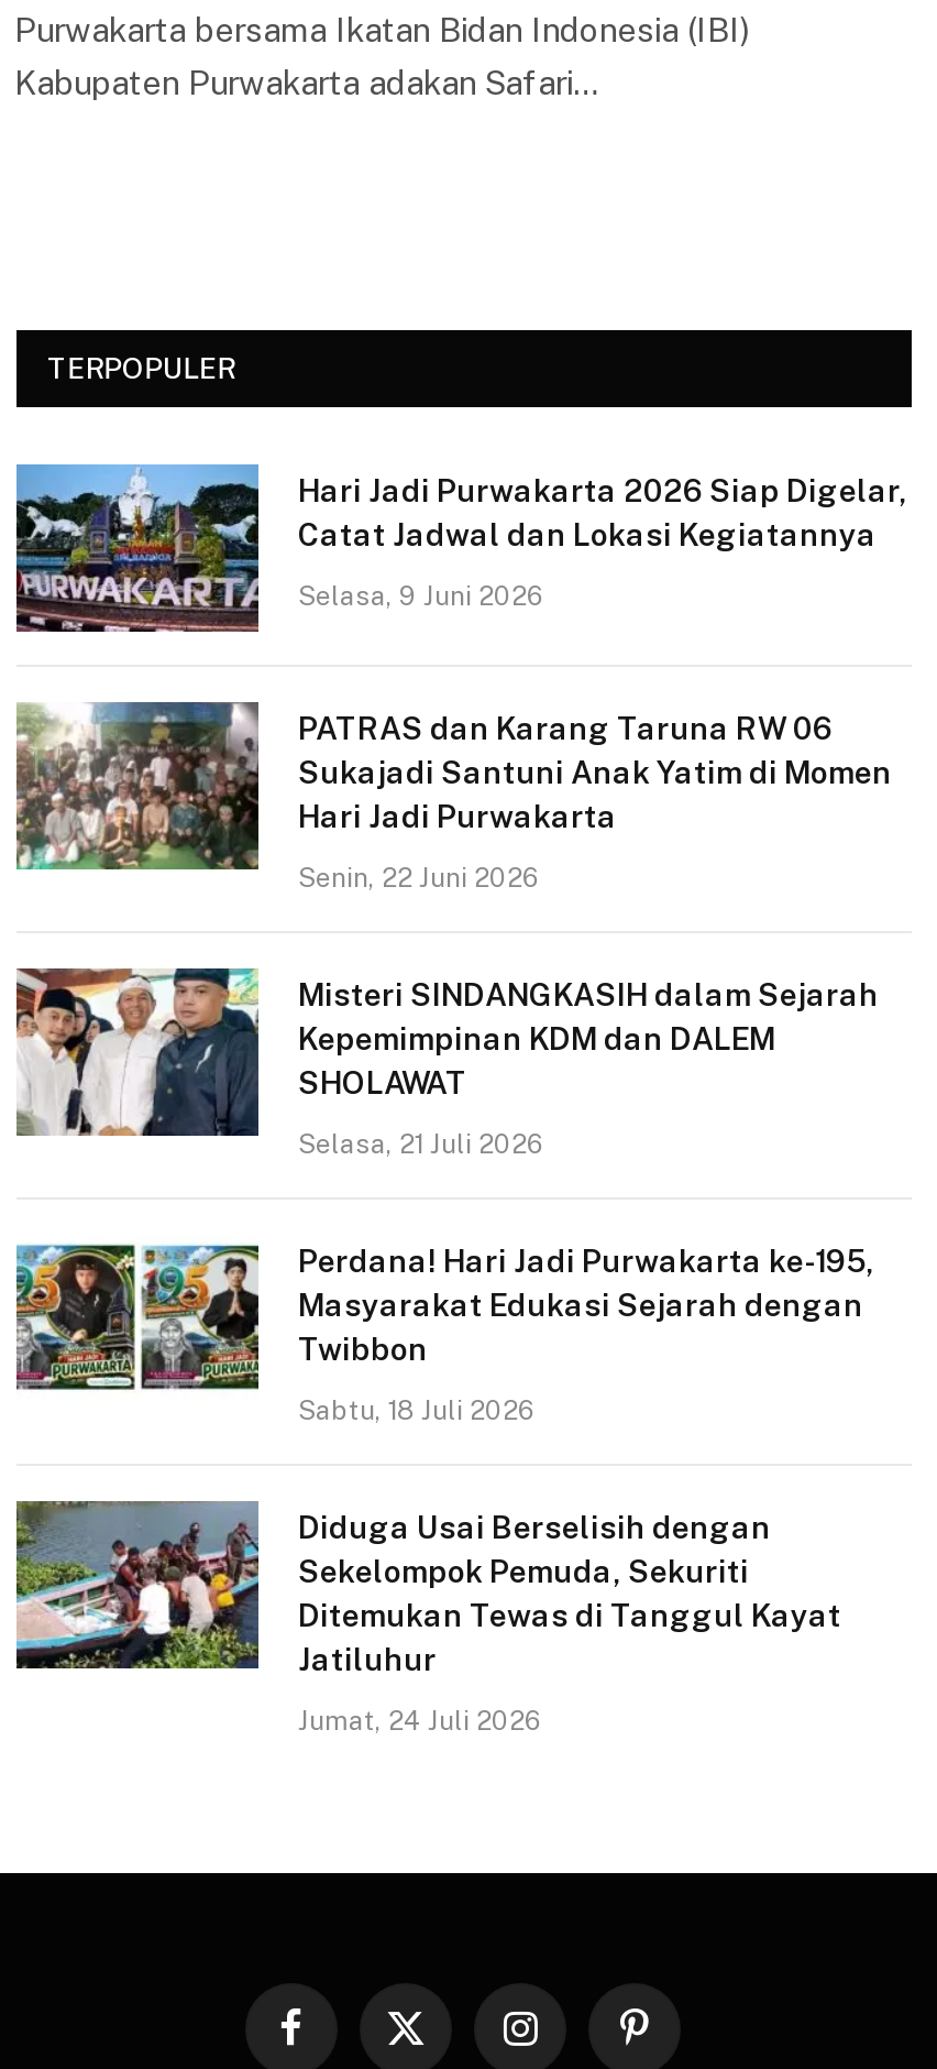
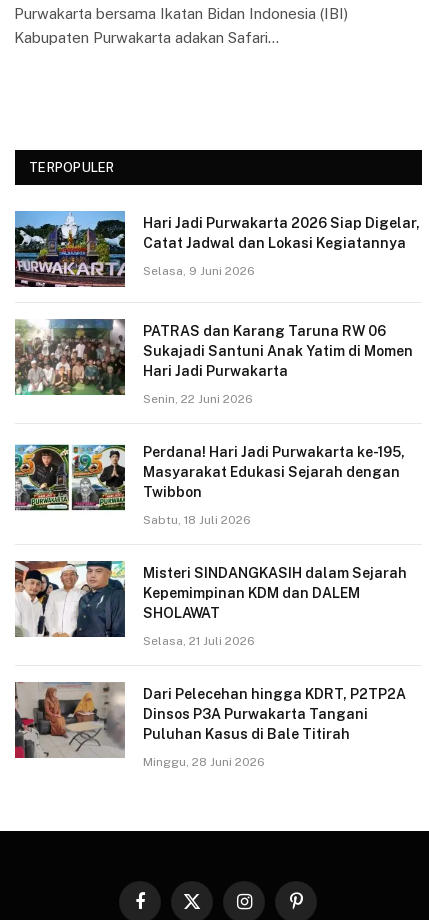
moved down: [image] | Misteri SINDANGKASIH dalam Sejarah | Kepemimpinan KDM dan DALEM | SHOLAWAT | Selasa, 21 Juli 2026

moved up: [image] | Perdana! Hari Jadi Purwakarta ke-195, | Masyarakat Edukasi Sejarah dengan | Twibbon | Sabtu, 18 Juli 2026

- [image]
- Diduga Usai Berselisih dengan
- Sekelompok Pemuda, Sekuriti
- Ditemukan Tewas di Tanggul Kayat
- Jatiluhur
- Jumat, 24 Juli 2026
+ [image]
+ Dari Pelecehan hingga KDRT, P2TP2A
+ Dinsos P3A Purwakarta Tangani
+ Puluhan Kasus di Bale Titirah
+ Minggu, 28 Juni 2026
